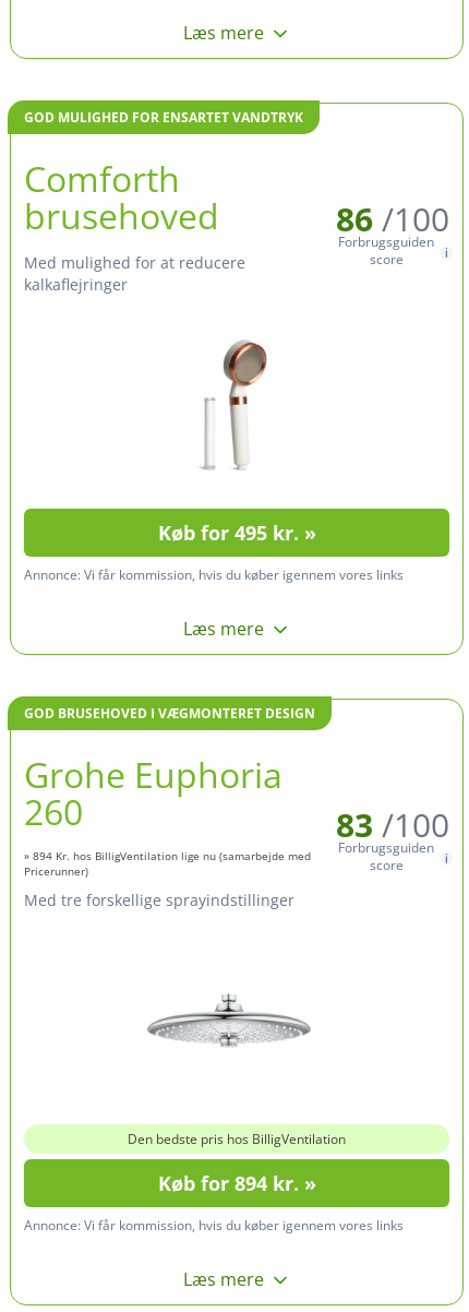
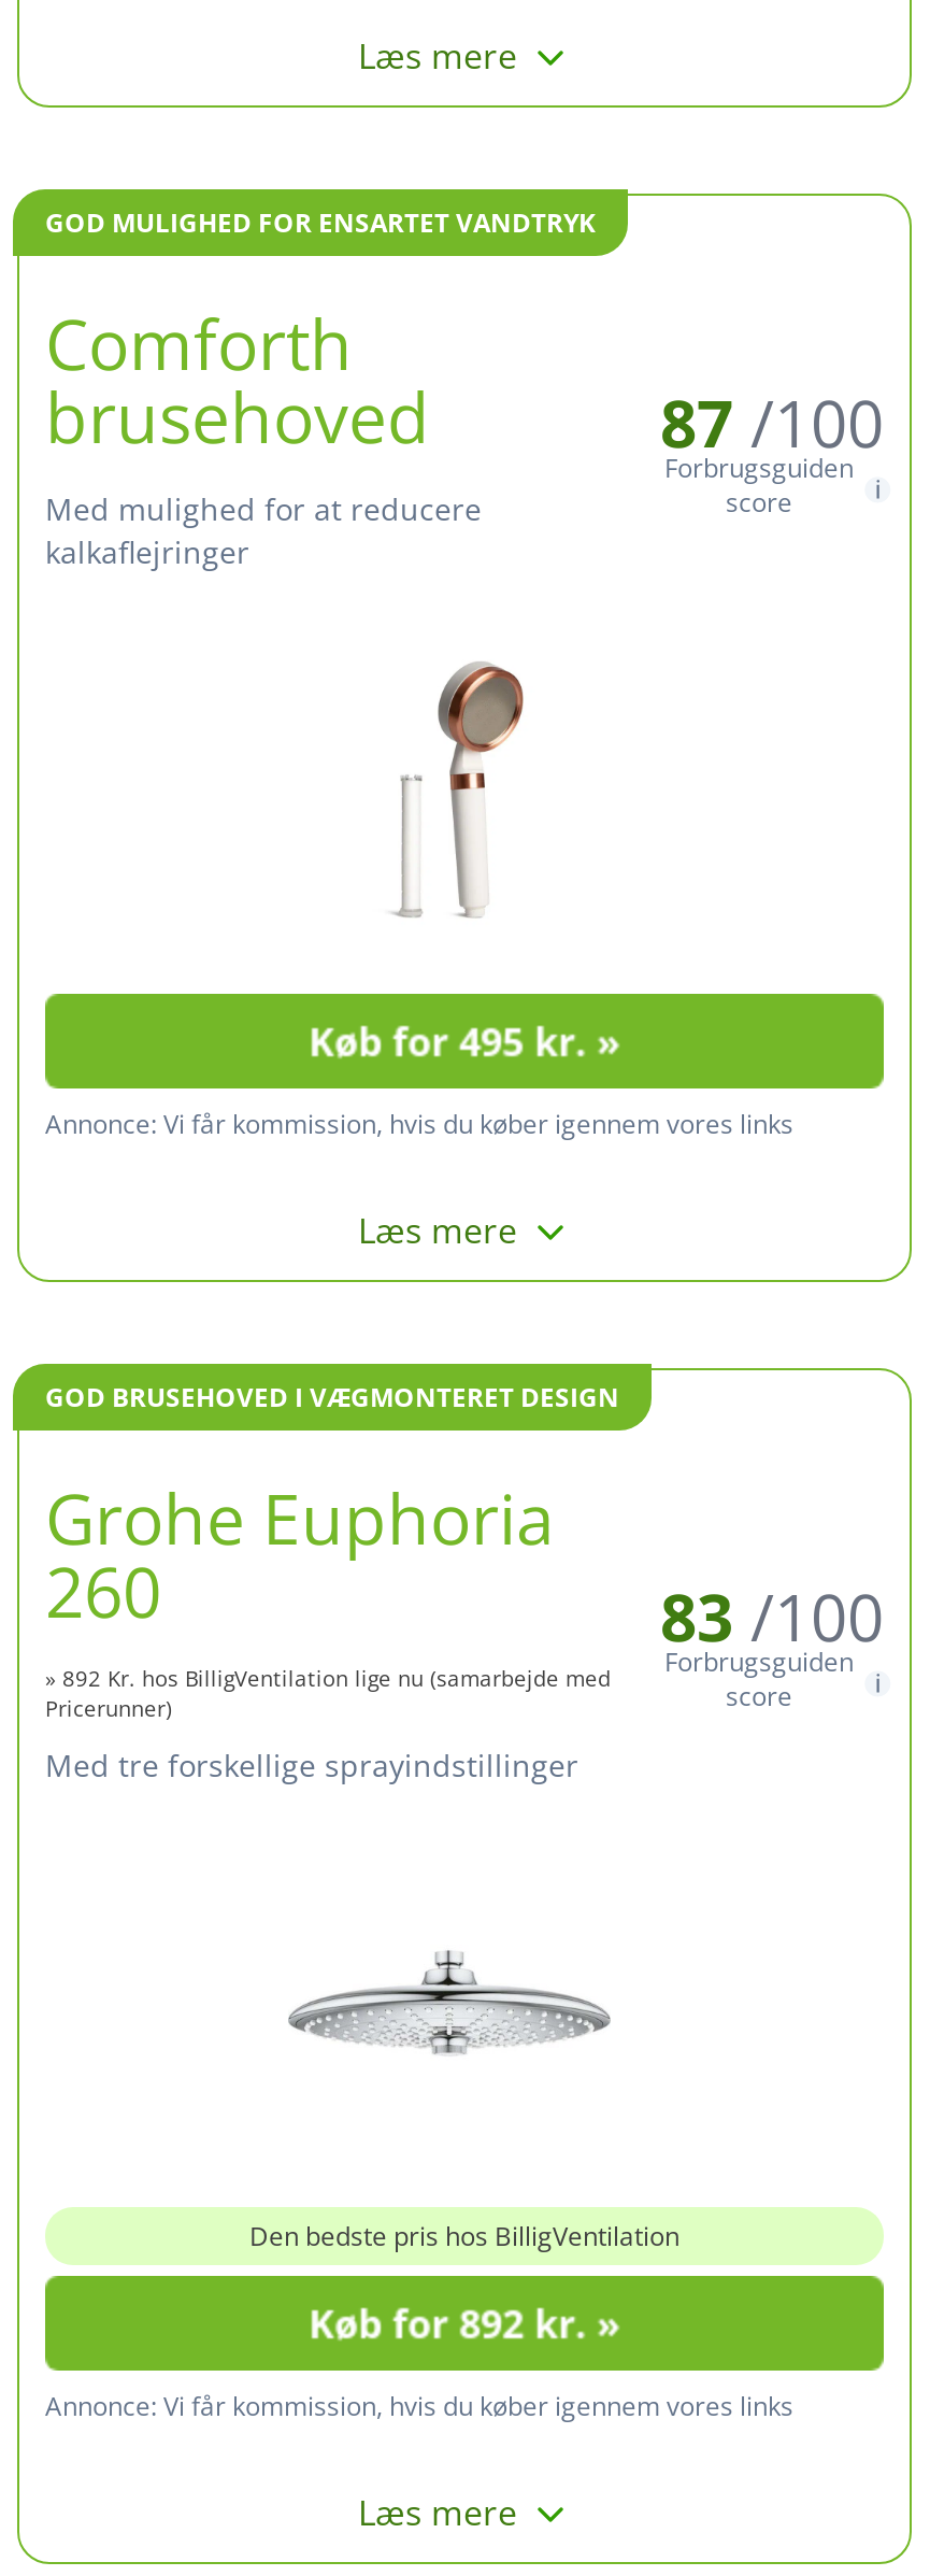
- 86 /100
+ 87 /100

- » 894 Kr. hos BilligVentilation lige nu (samarbejde med
+ » 892 Kr. hos BilligVentilation lige nu (samarbejde med

- Køb for 894 kr. »
+ Køb for 892 kr. »
